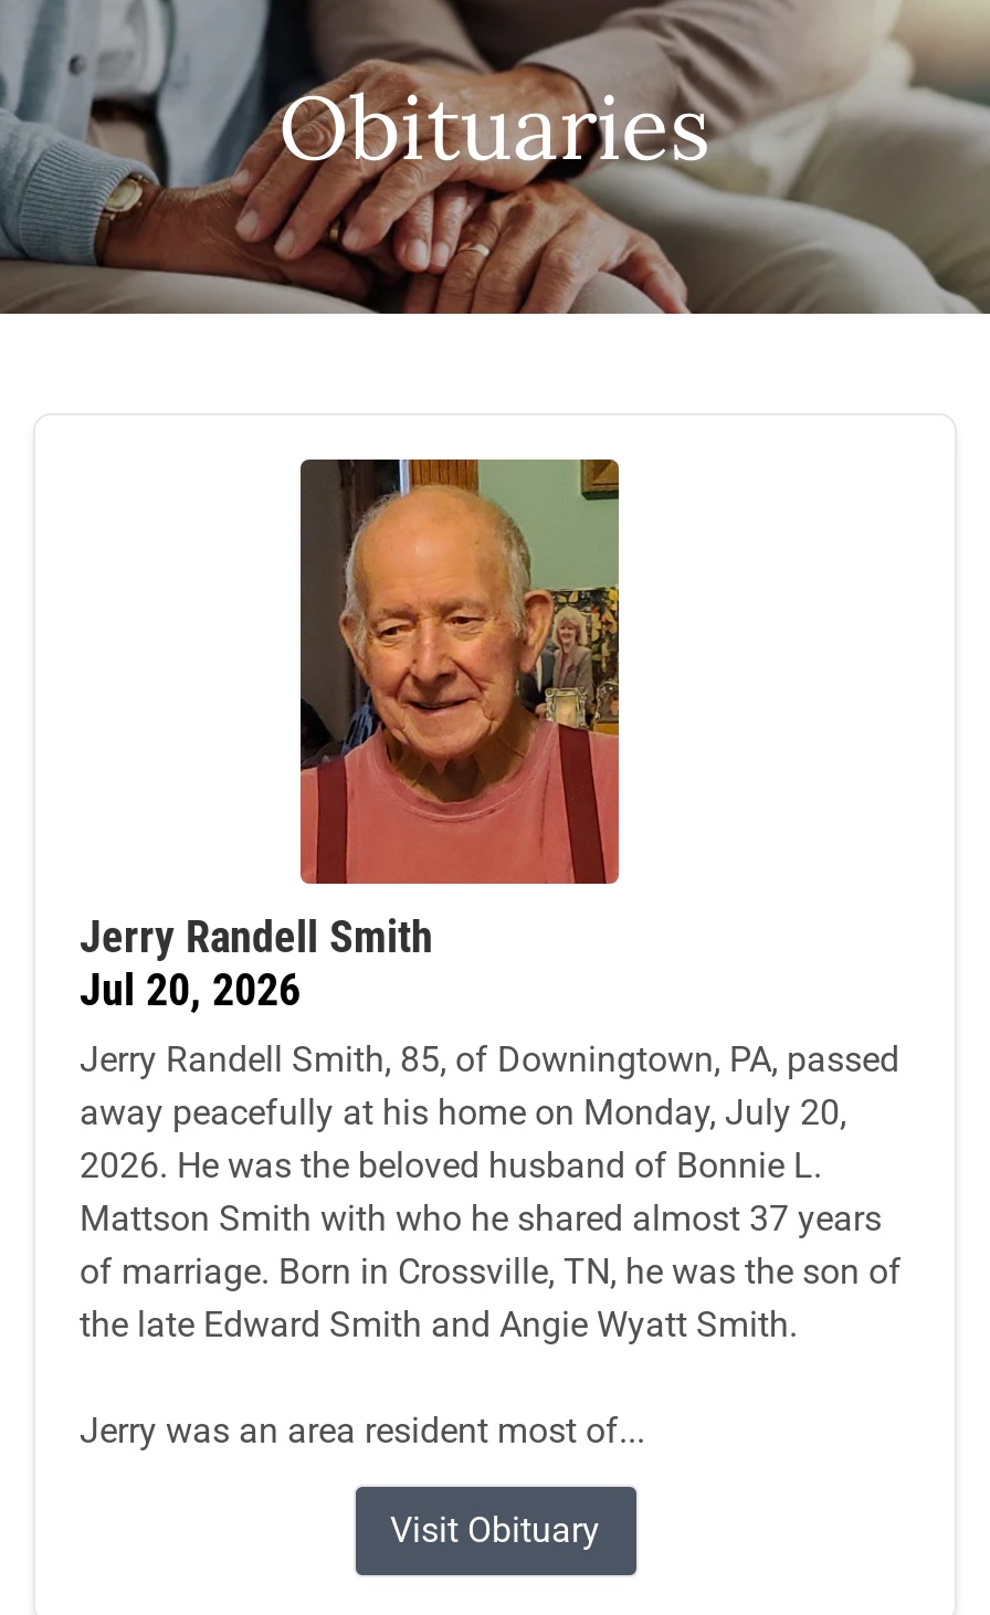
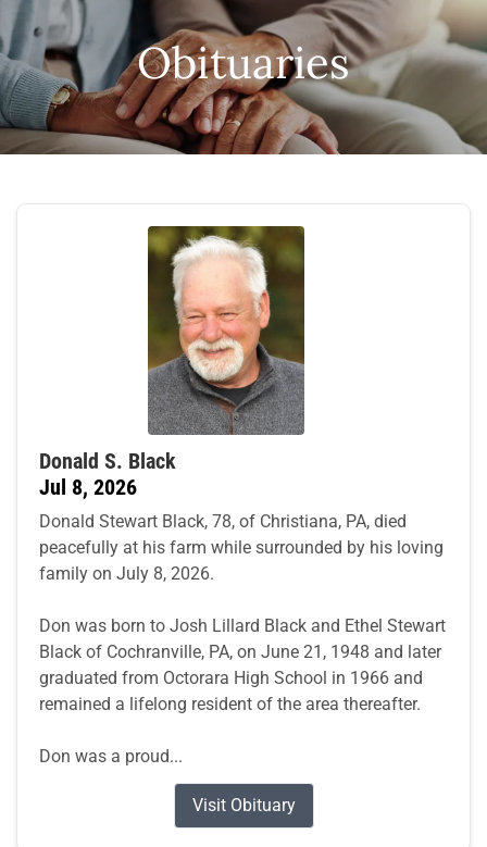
- [image]
- Jerry Randell Smith
- Jul 20, 2026
- Jerry Randell Smith, 85, of Downingtown, PA, passed
- away peacefully at his home on Monday, July 20,
- 2026. He was the beloved husband of Bonnie L.
- Mattson Smith with who he shared almost 37 years
- of marriage. Born in Crossville, TN, he was the son of
- the late Edward Smith and Angie Wyatt Smith.
- Jerry was an area resident most of...
+ [image]
+ Donald S. Black
+ Jul 8, 2026
+ Donald Stewart Black, 78, of Christiana, PA, died
+ peacefully at his farm while surrounded by his loving
+ family on July 8, 2026.
+ Don was born to Josh Lillard Black and Ethel Stewart
+ Black of Cochranville, PA, on June 21, 1948 and later
+ graduated from Octorara High School in 1966 and
+ remained a lifelong resident of the area thereafter.
+ Don was a proud...
